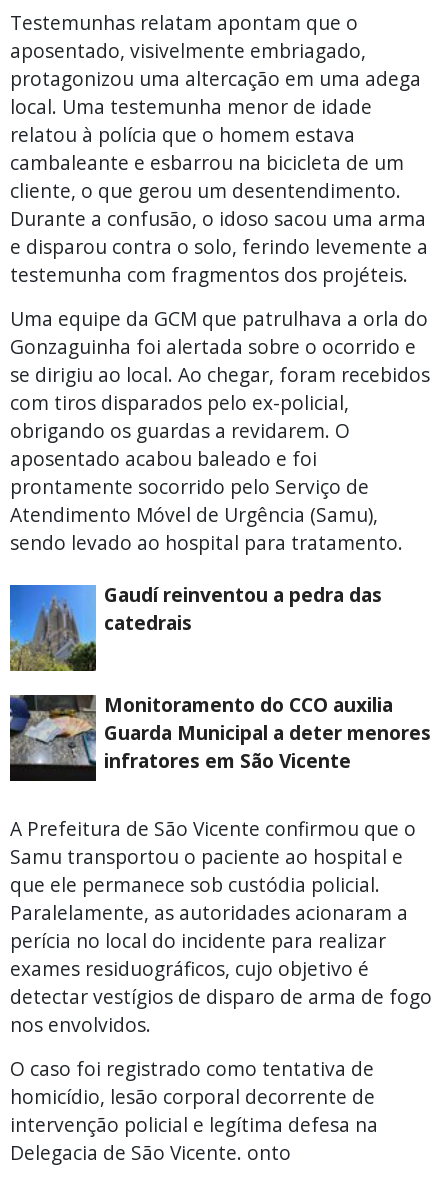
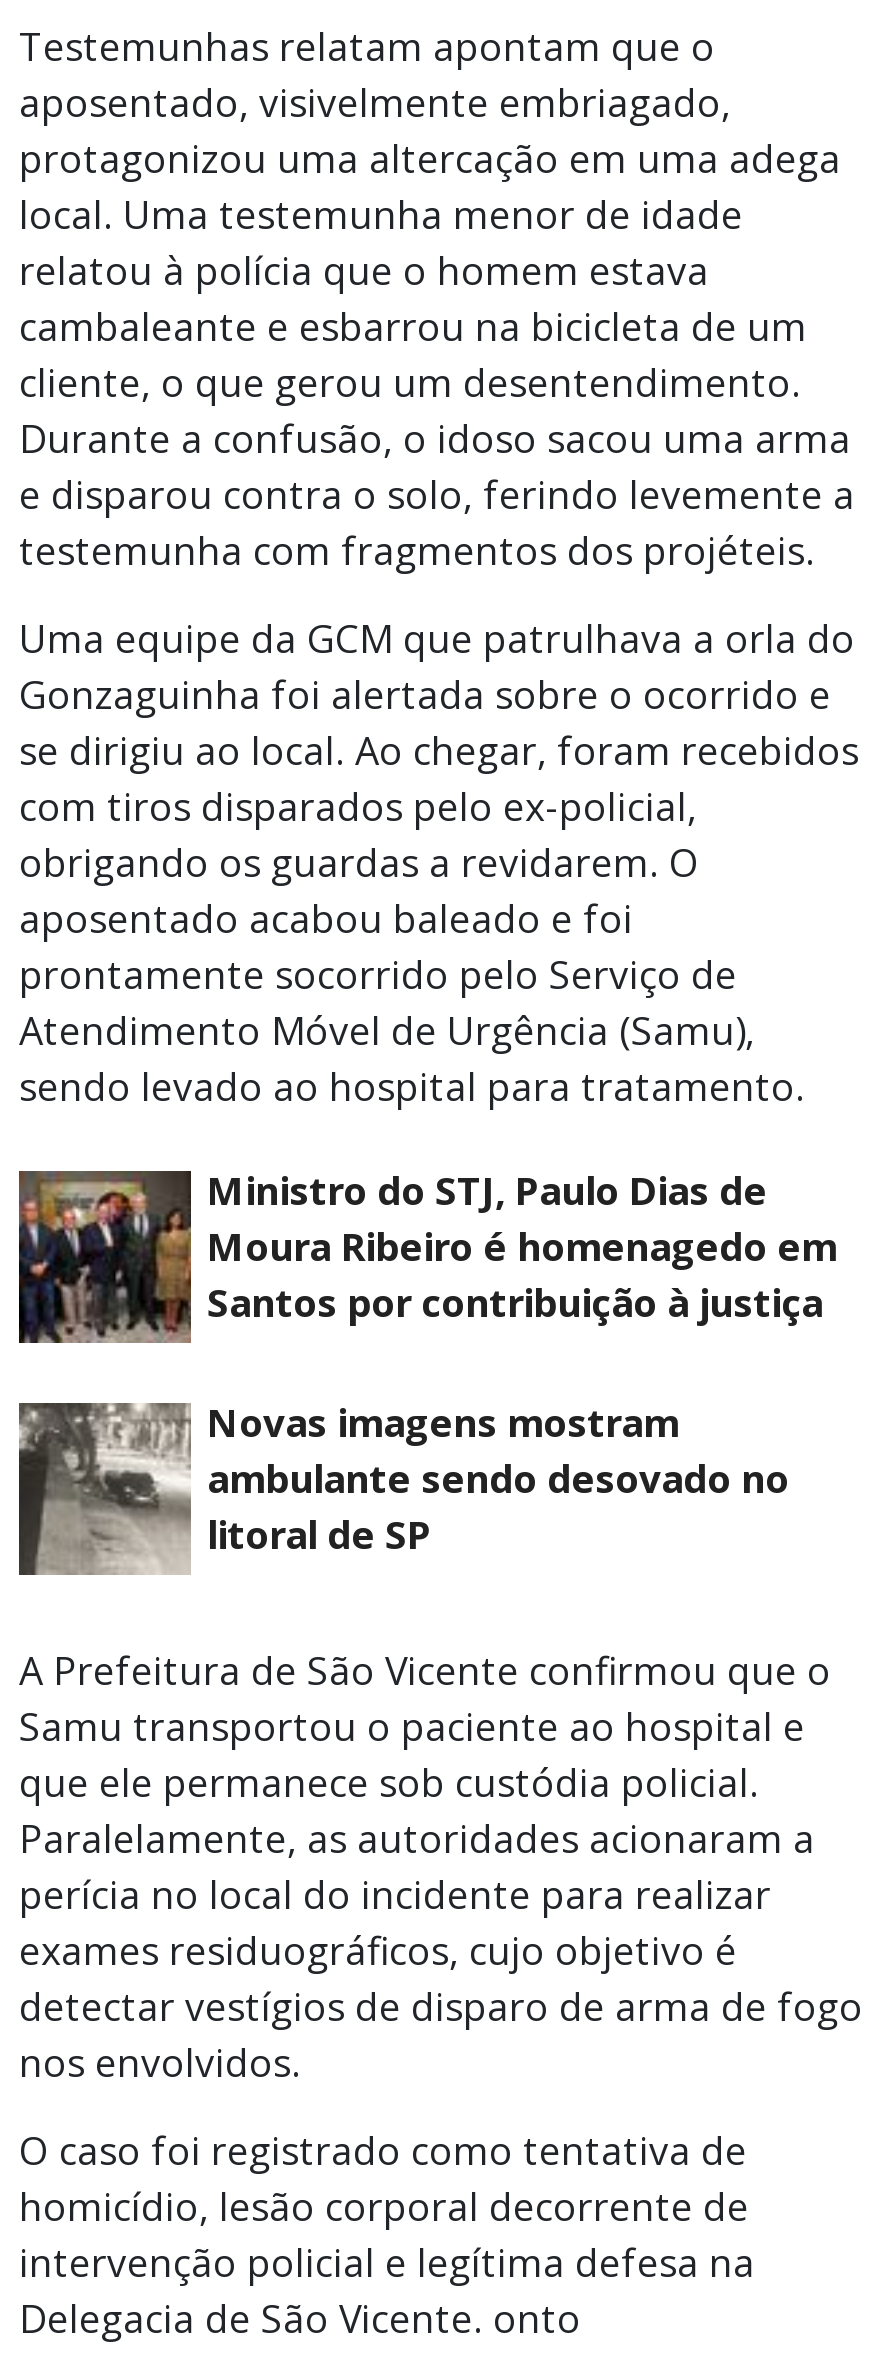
- [image]
- Gaudí reinventou a pedra das
- catedrais
+ [image]
+ Ministro do STJ, Paulo Dias de
+ Moura Ribeiro é homenagedo em
+ Santos por contribuição à justiça

- [image]
- Monitoramento do CCO auxilia
- Guarda Municipal a deter menores
- infratores em São Vicente
+ [image]
+ Novas imagens mostram
+ ambulante sendo desovado no
+ litoral de SP
